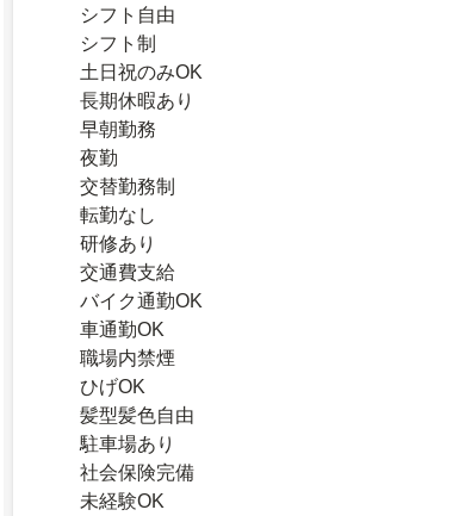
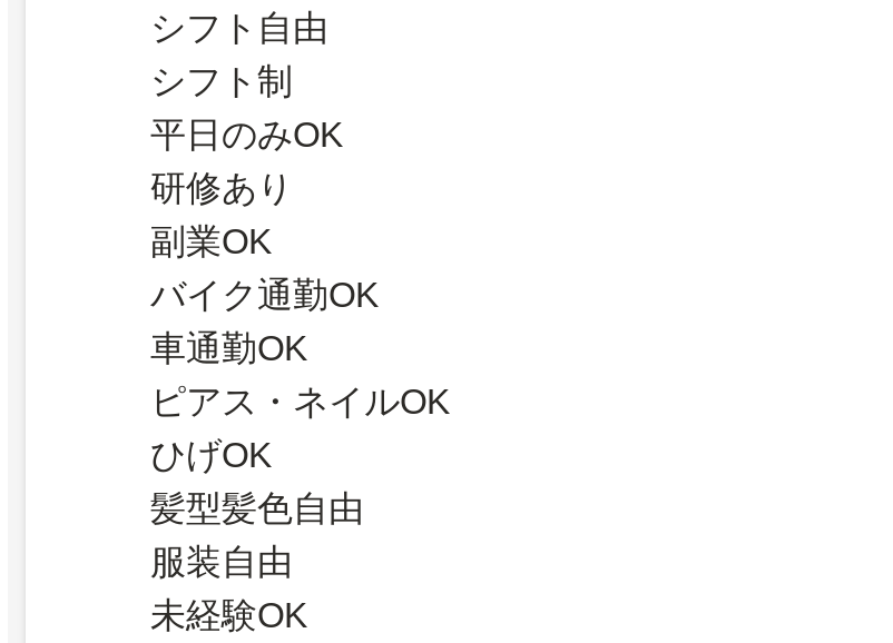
- 土日祝のみOK
- 長期休暇あり
- 早朝勤務
- 夜勤
- 交替勤務制
- 転勤なし
+ 平日のみOK

- 交通費支給
+ 副業OK

- 職場内禁煙
+ ピアス・ネイルOK

- 駐車場あり
- 社会保険完備
+ 服装自由
